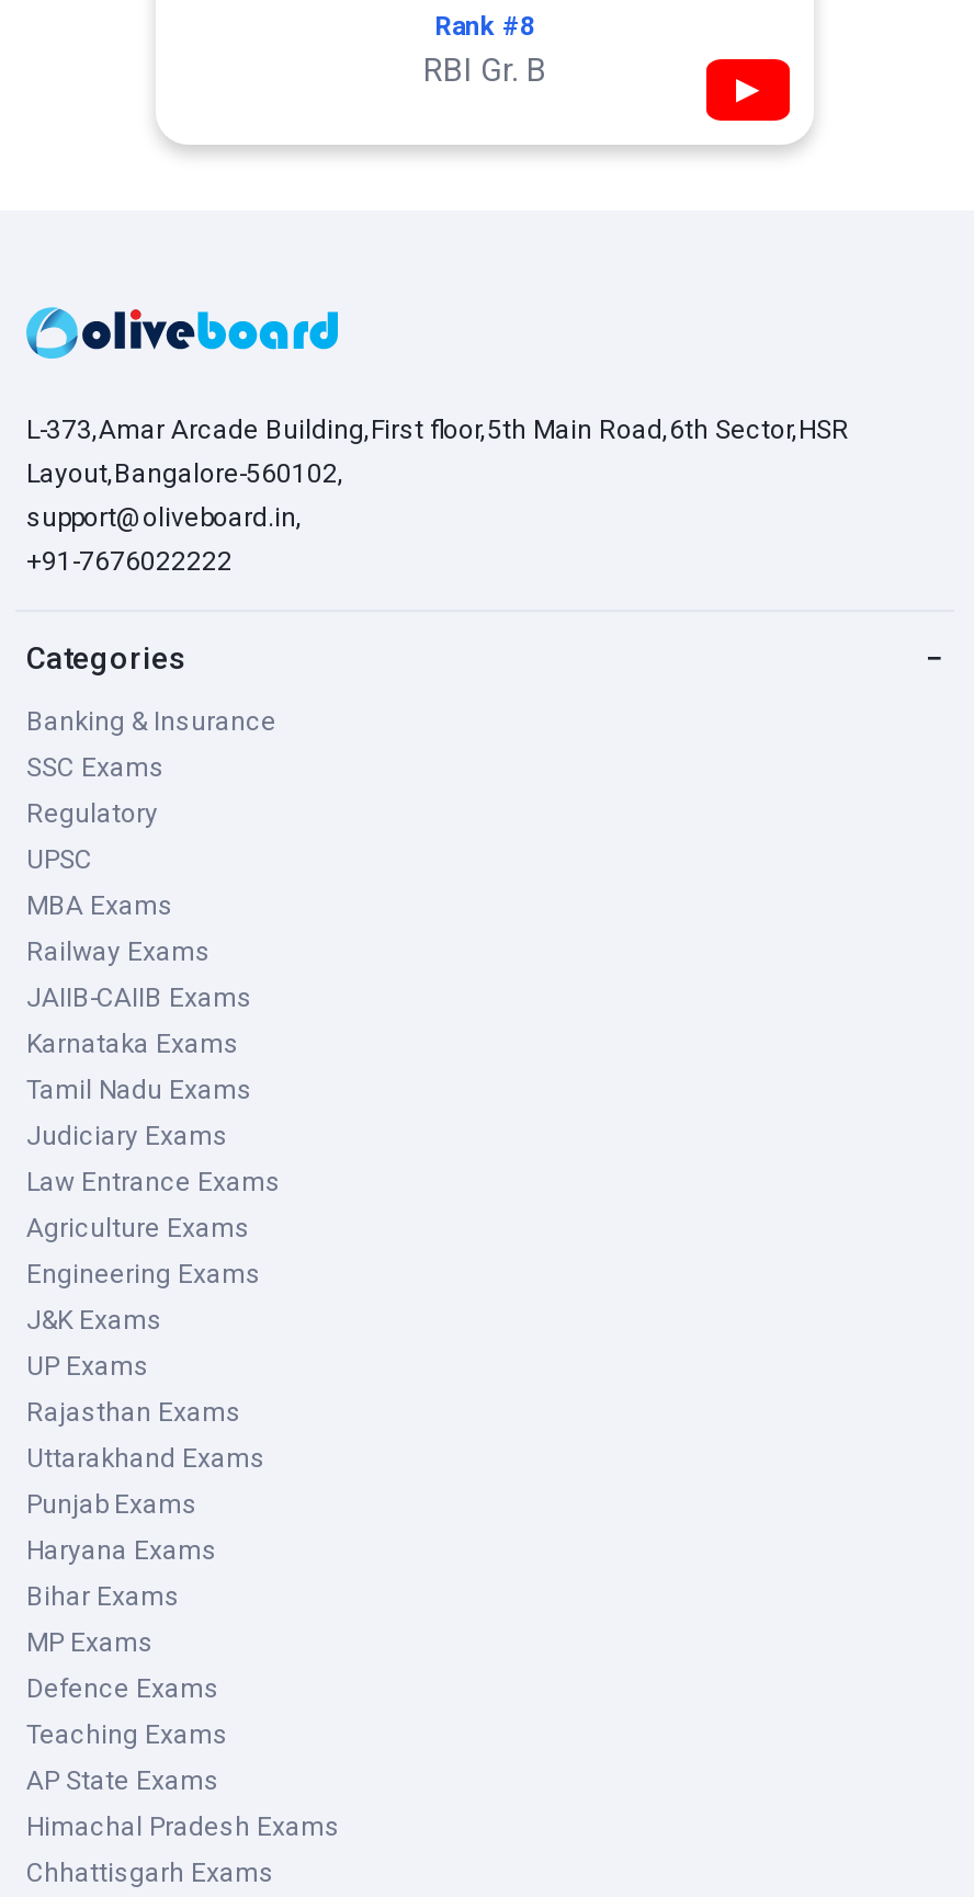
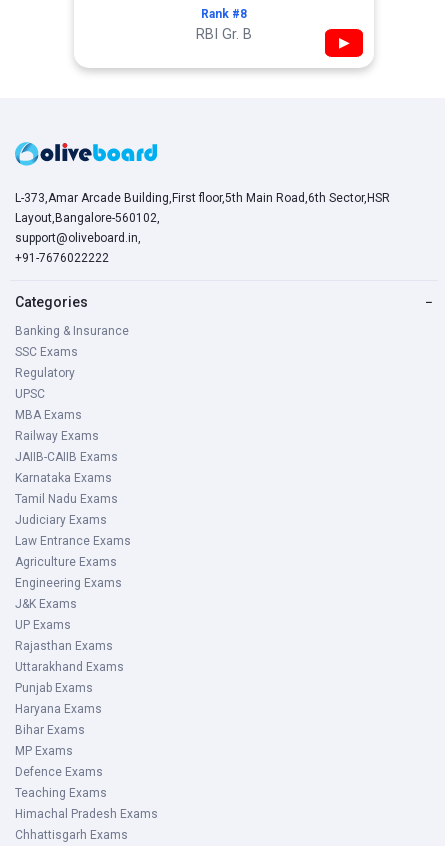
- AP State Exams
